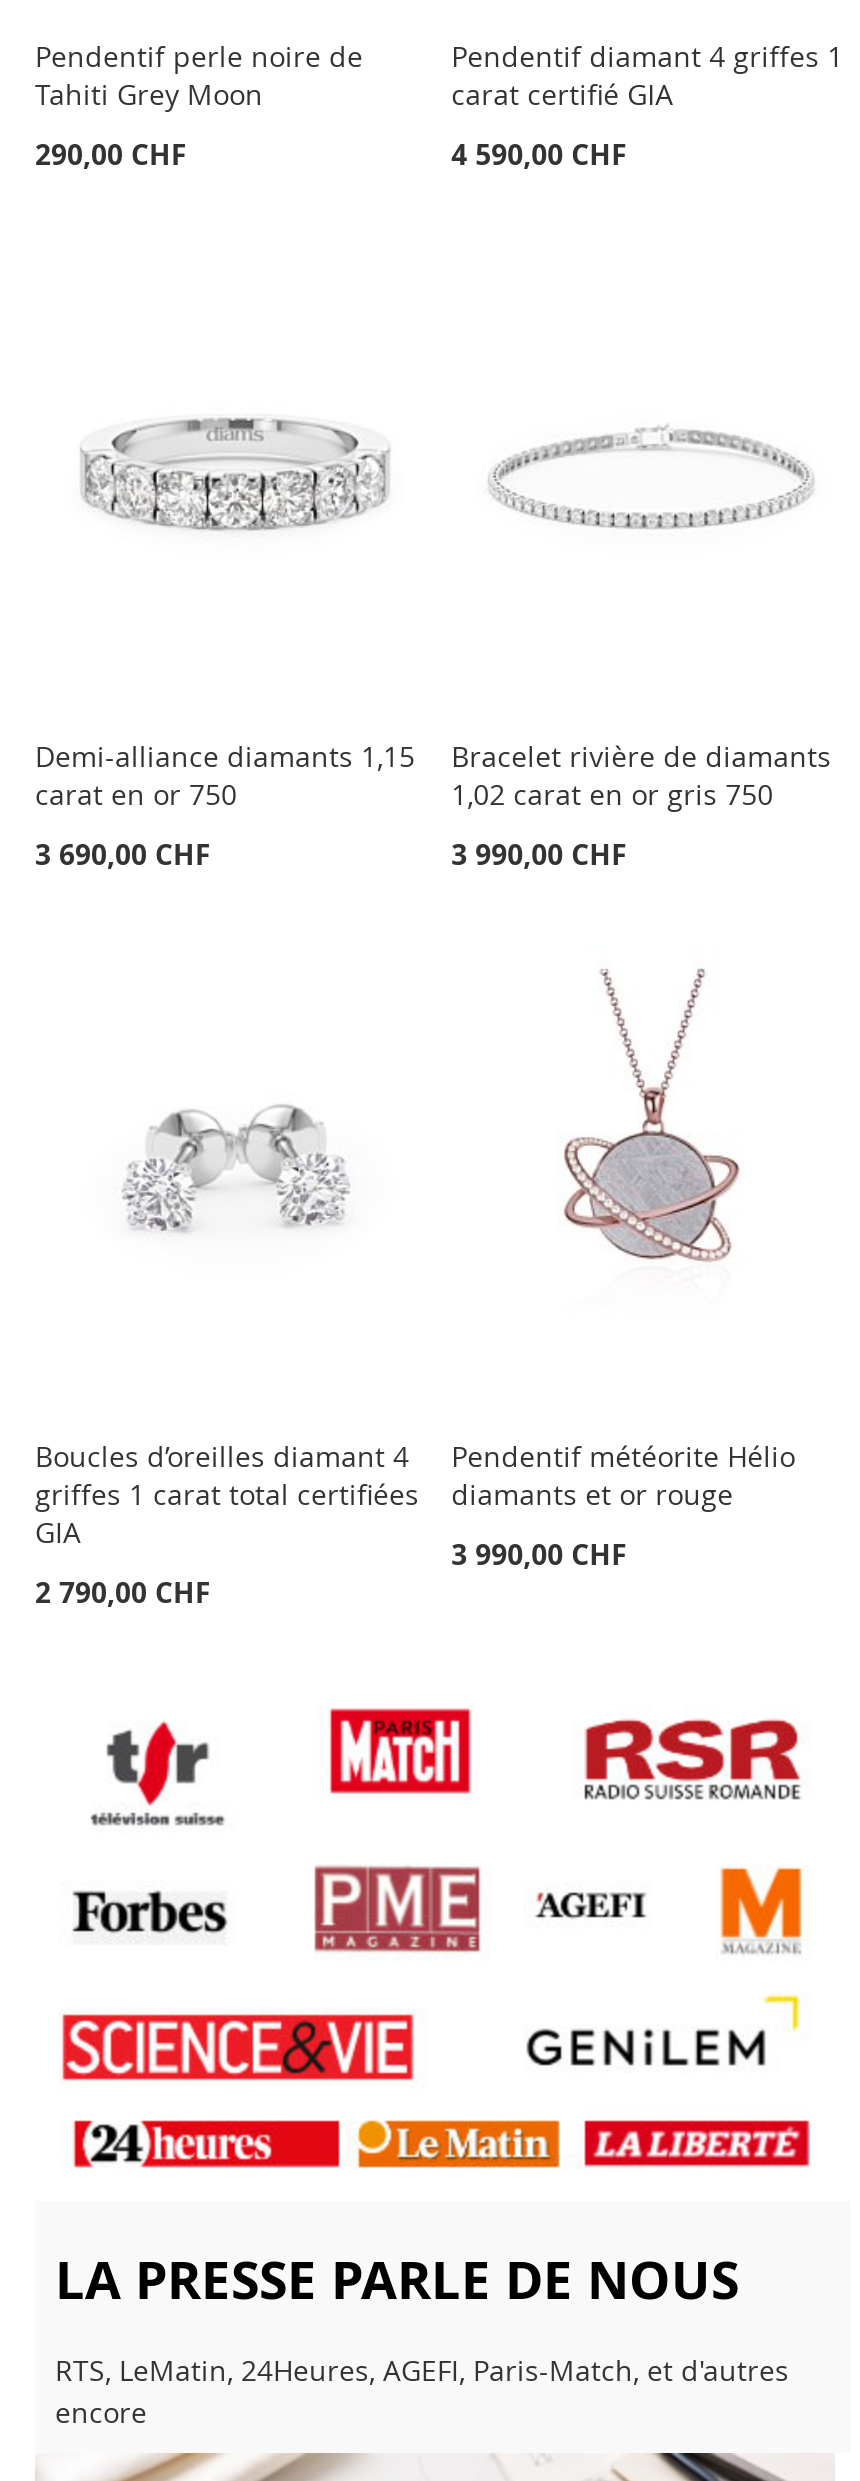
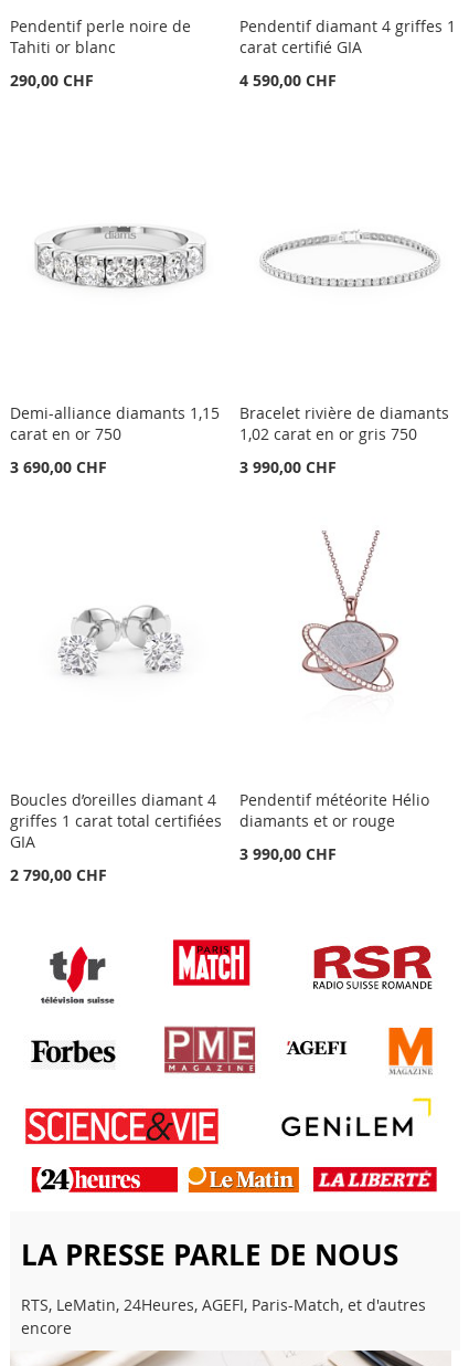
- Tahiti Grey Moon
+ Tahiti or blanc
